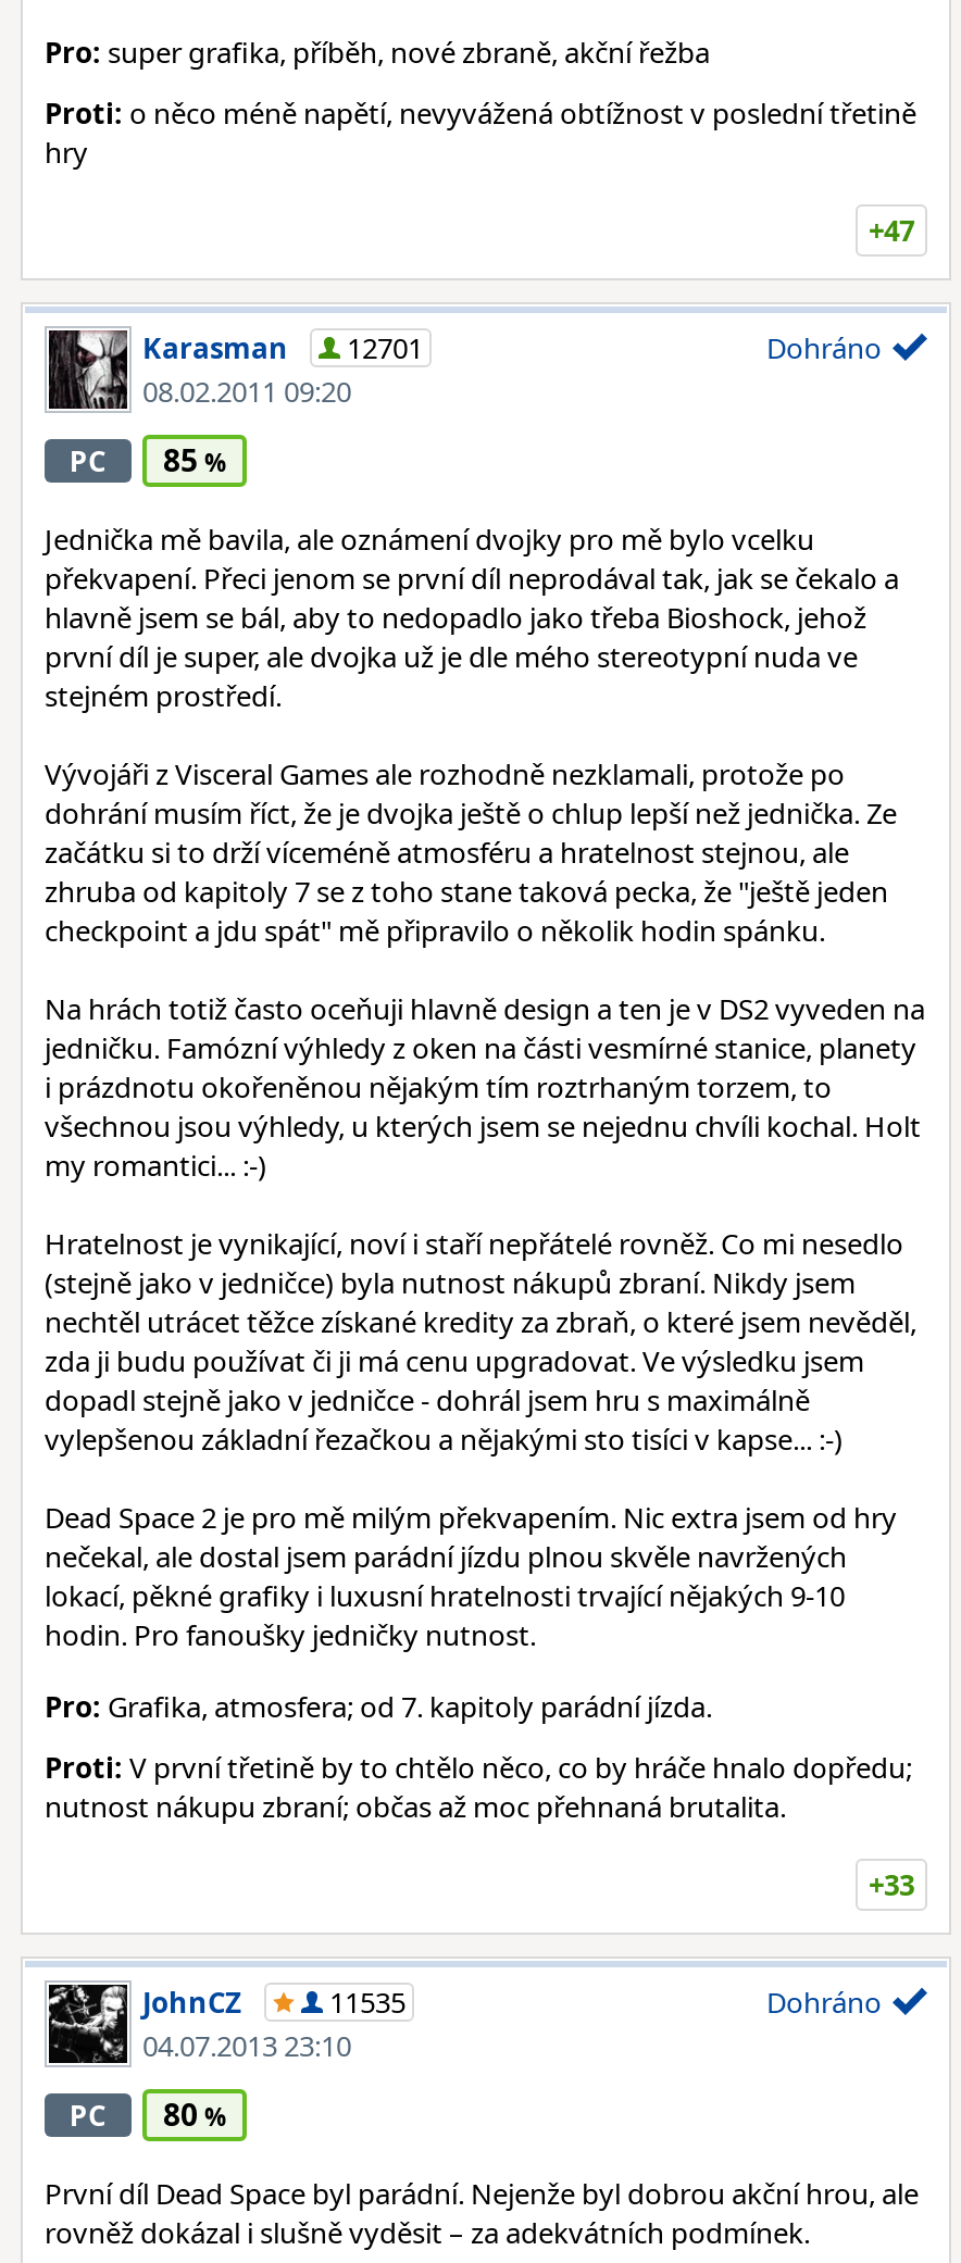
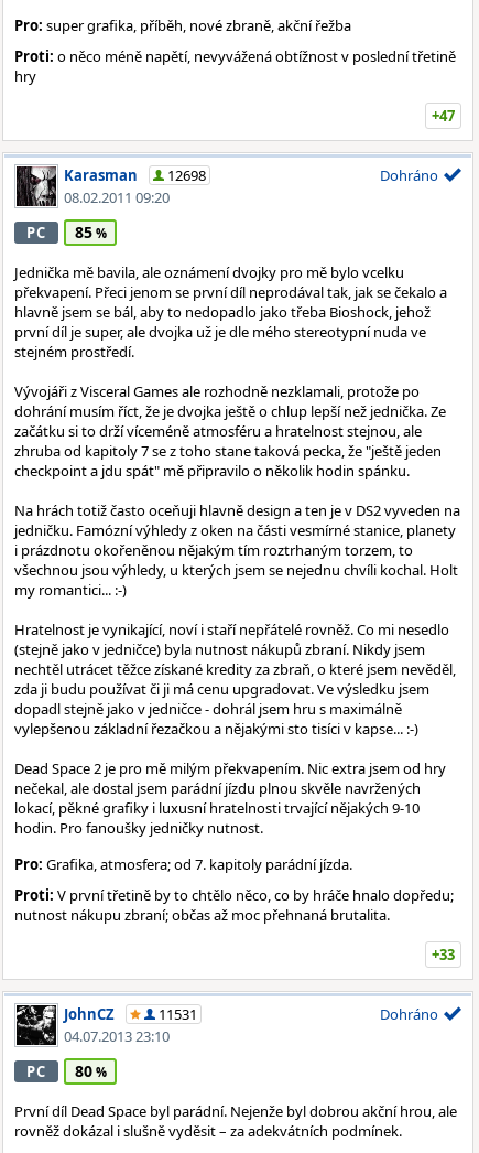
- Karasman 12701
+ Karasman 12698

- 11535
+ 11531
